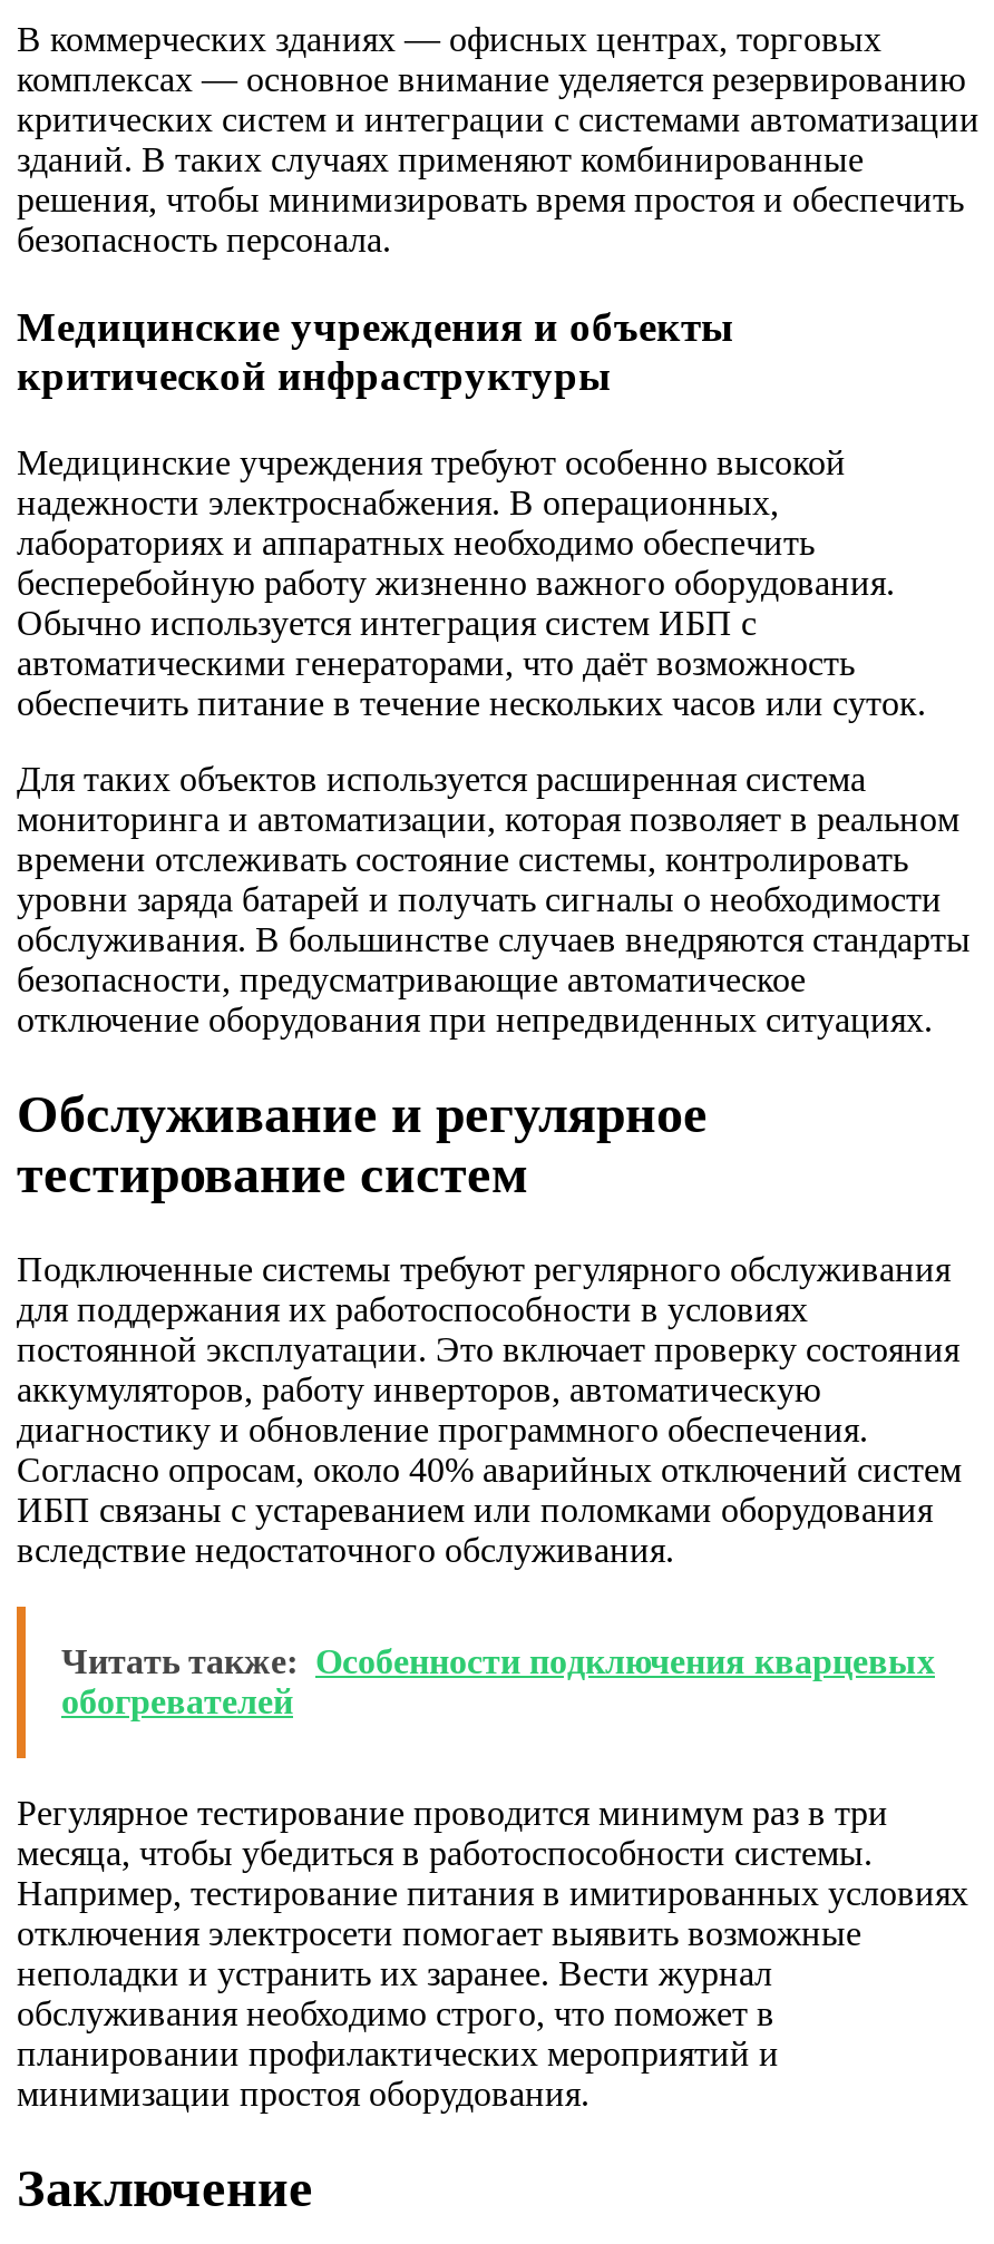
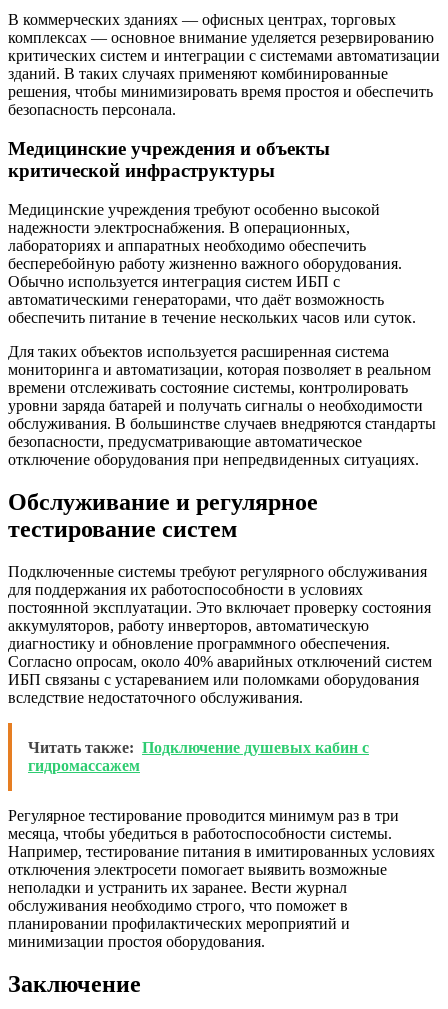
- Читать также: Особенности подключения кварцевых
- обогревателей
+ Читать также: Подключение душевых кабин с
+ гидромассажем
